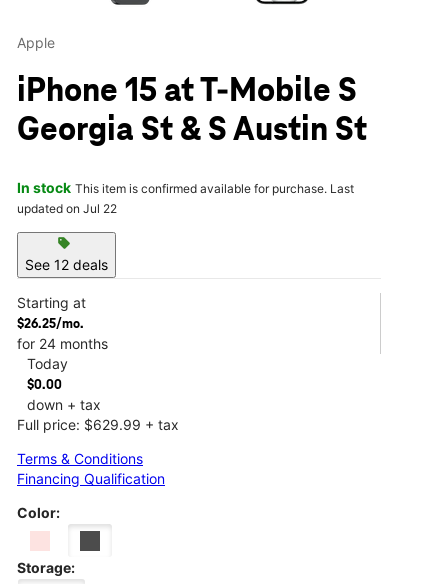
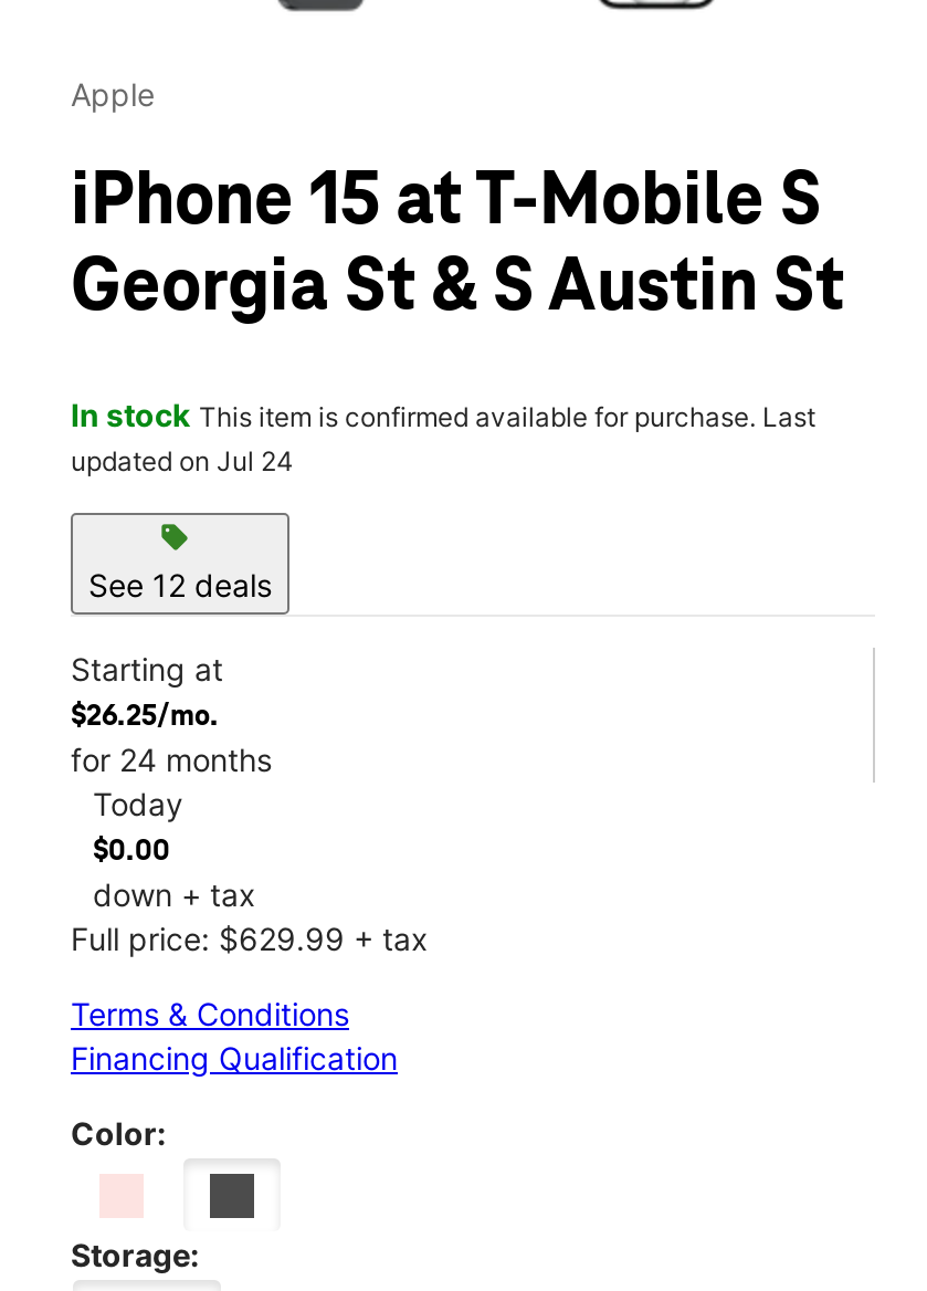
- updated on Jul 22
+ updated on Jul 24
